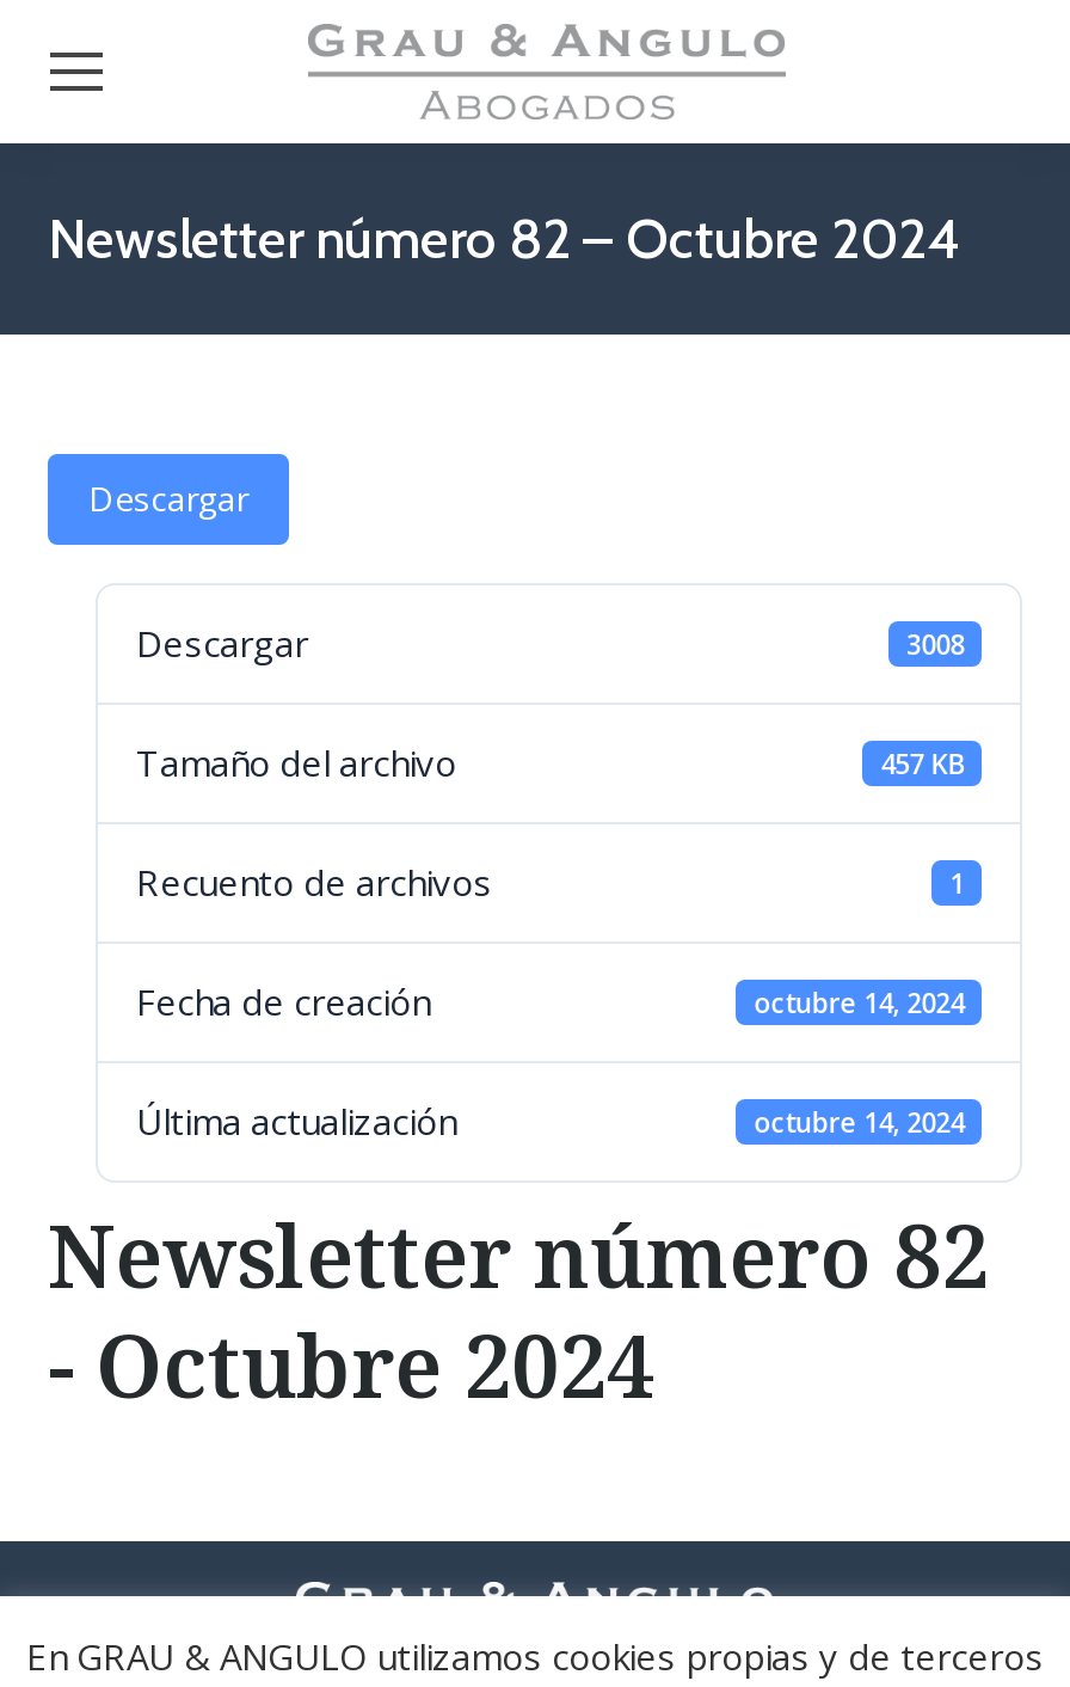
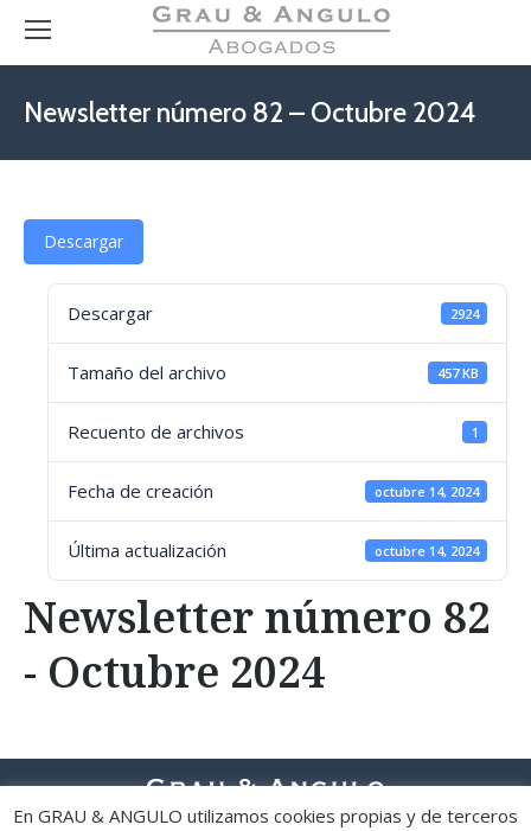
- 3008
+ 2924
